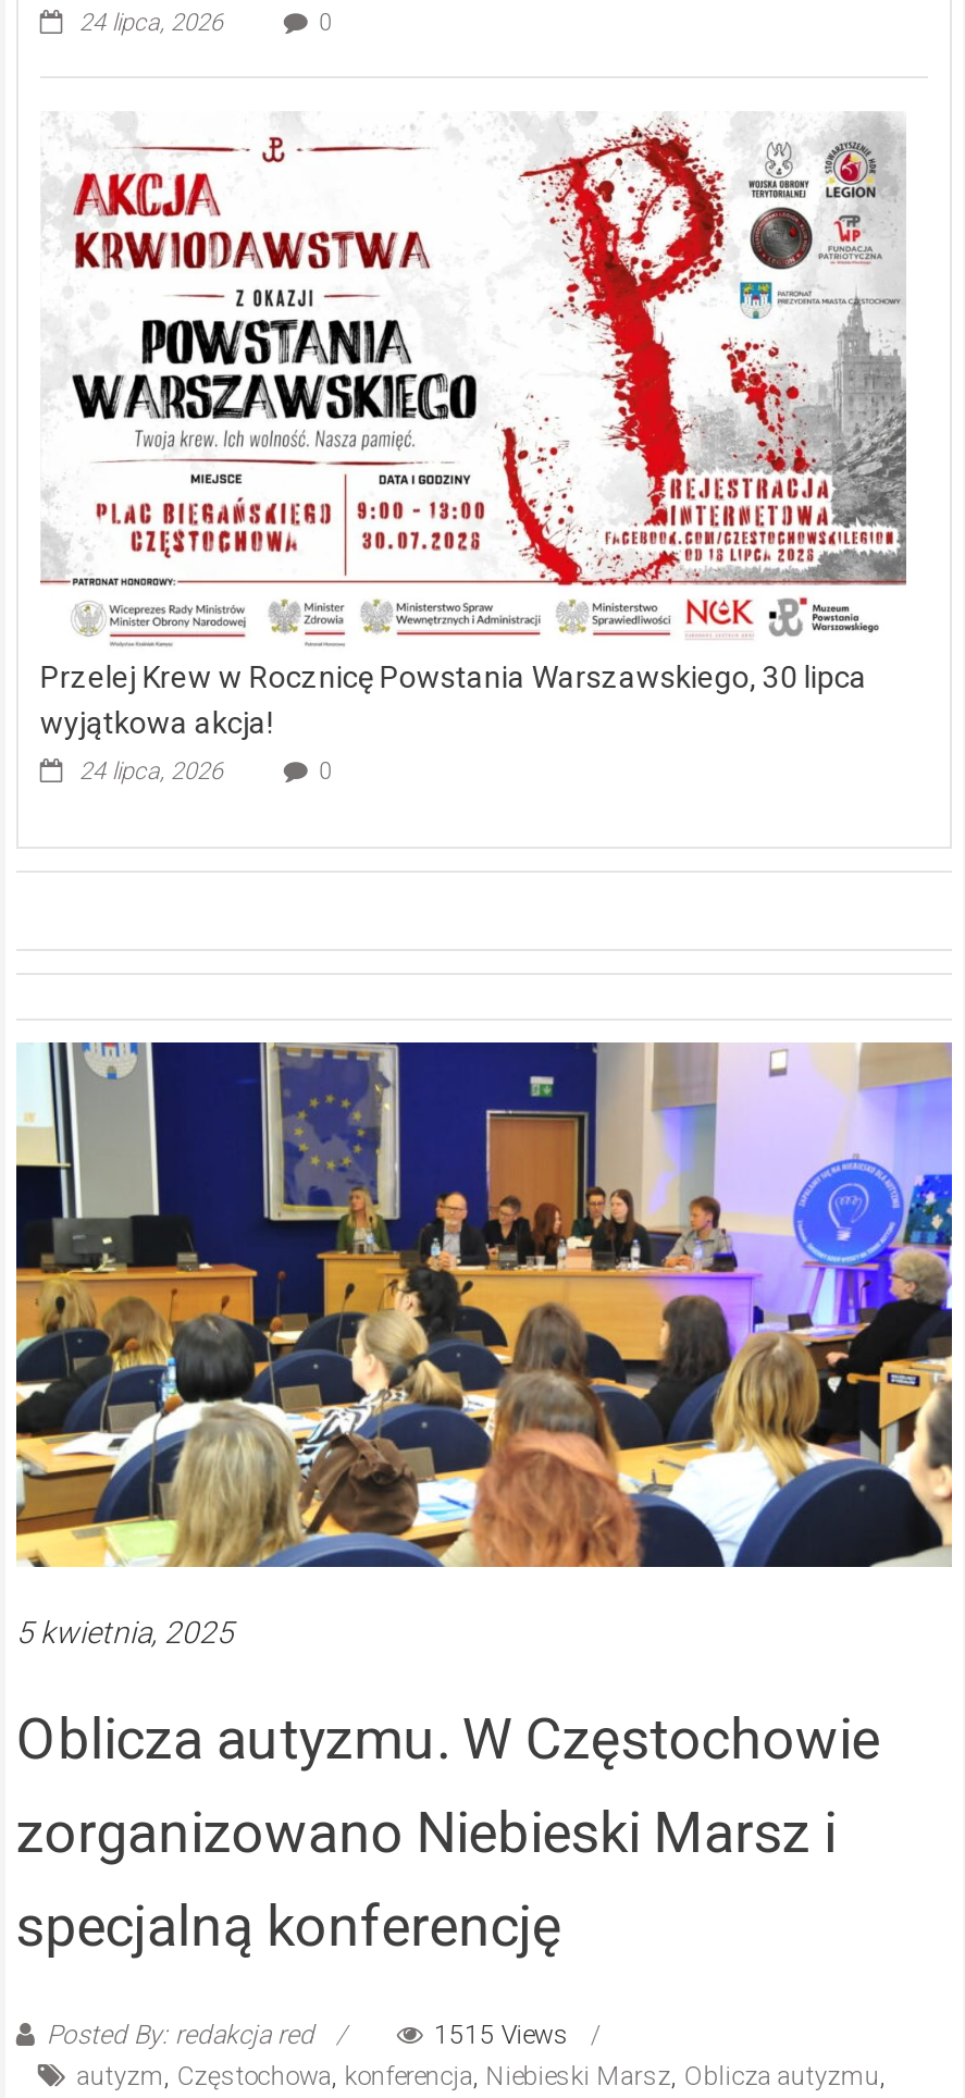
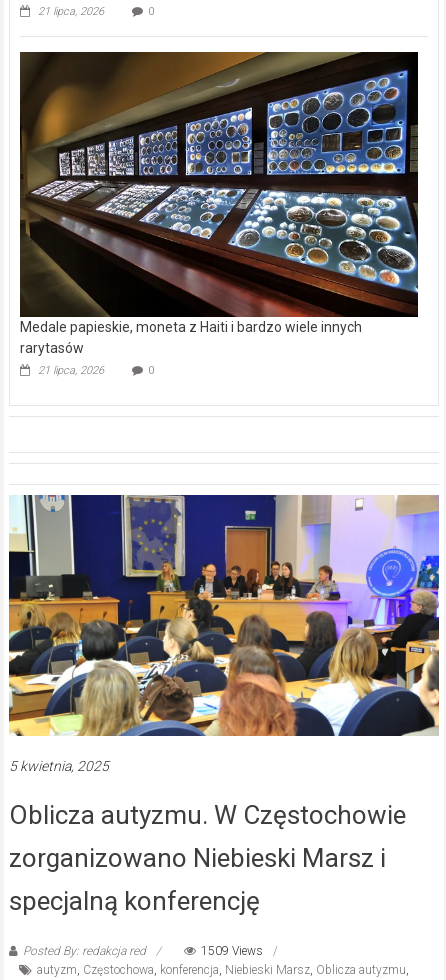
- 24 lipca, 2026
+ 21 lipca, 2026

- [image]
- Przelej Krew w Rocznicę Powstania Warszawskiego, 30 lipca
- wyjątkowa akcja!
+ [image]
+ Medale papieskie, moneta z Haiti i bardzo wiele innych
+ rarytasów

- 24 lipca, 2026
+ 21 lipca, 2026

- 1515 Views
+ 1509 Views
